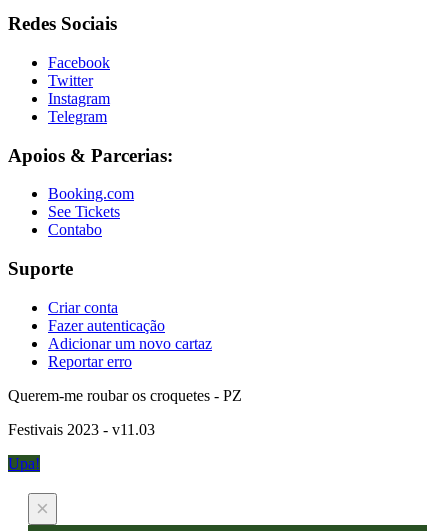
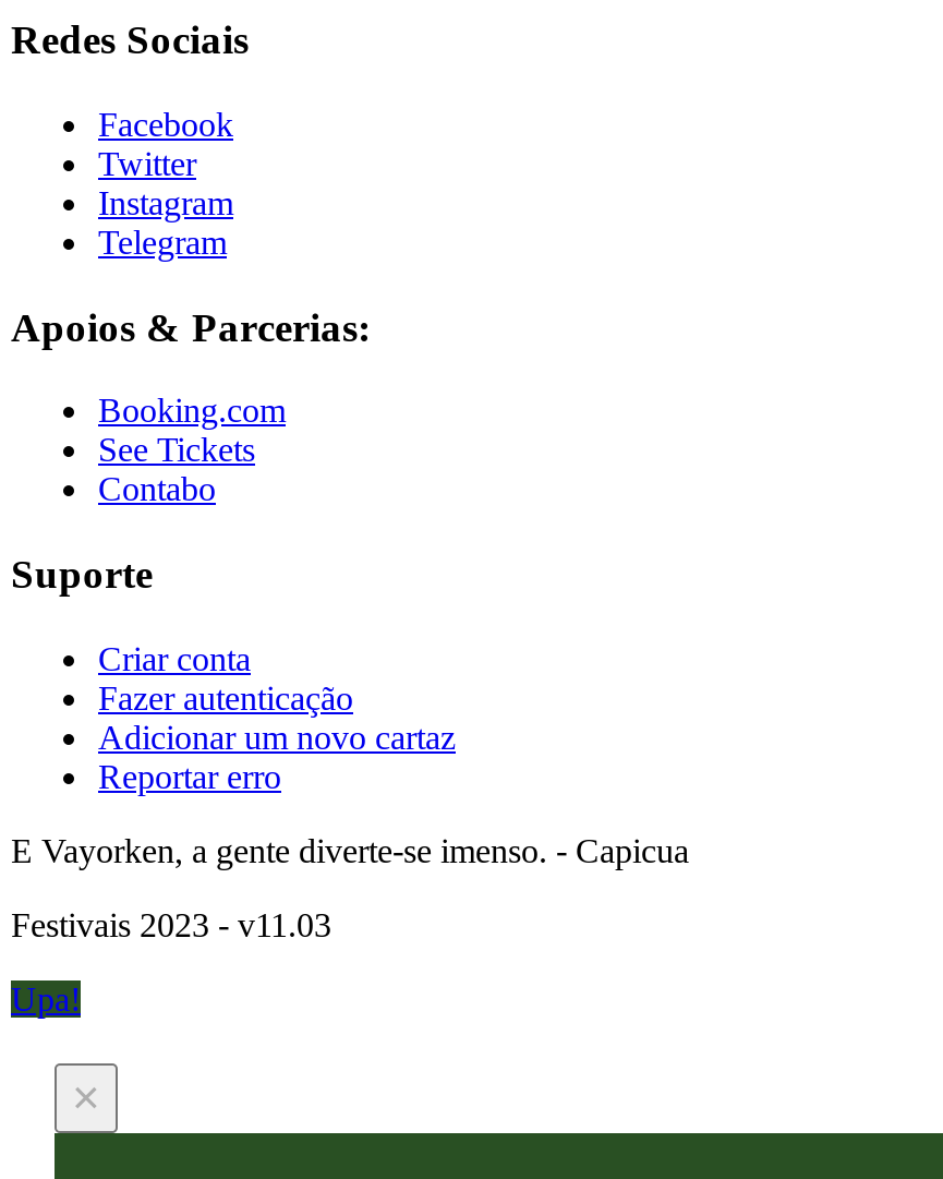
- Querem-me roubar os croquetes - PZ
+ E Vayorken, a gente diverte-se imenso. - Capicua
